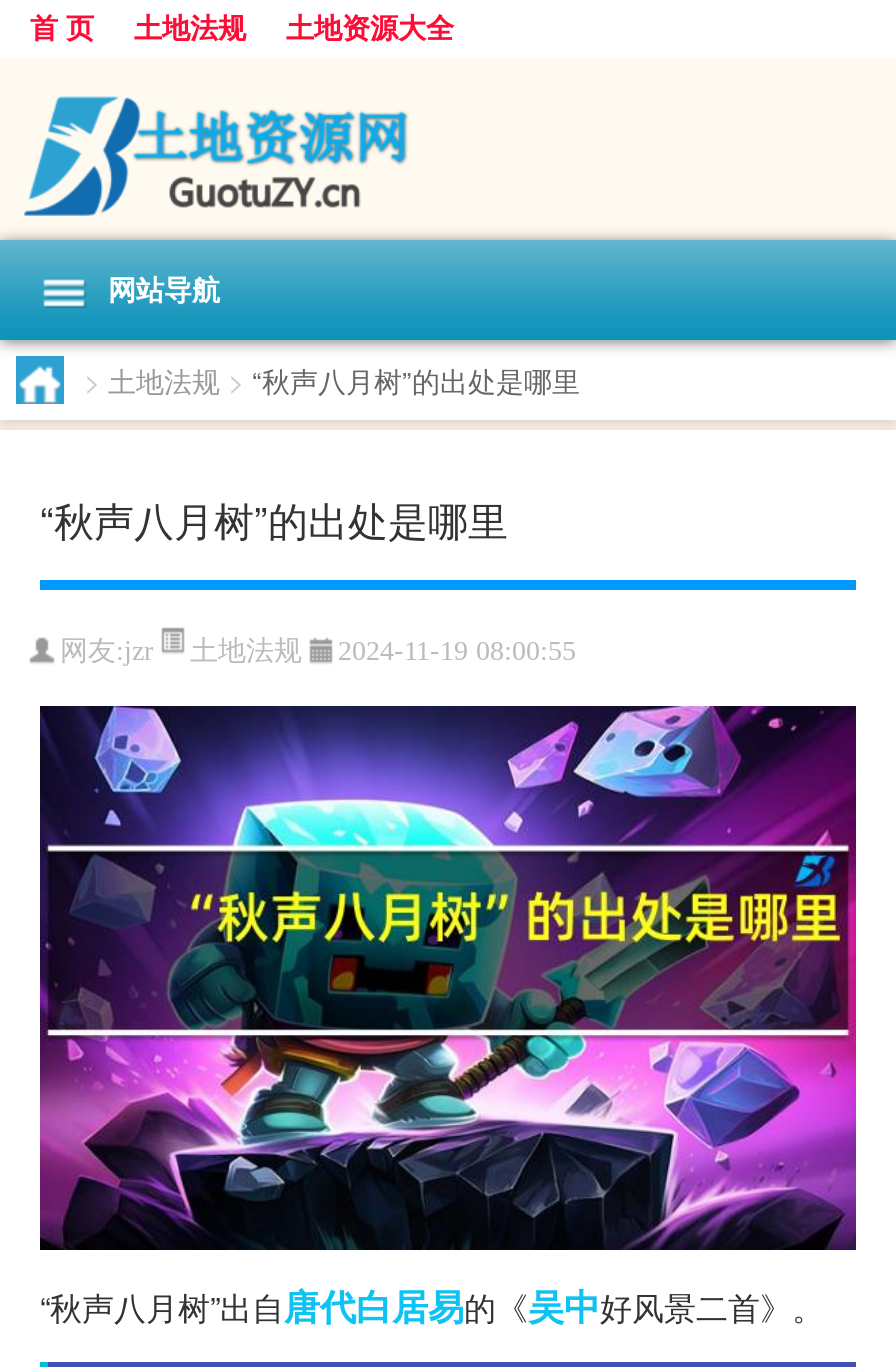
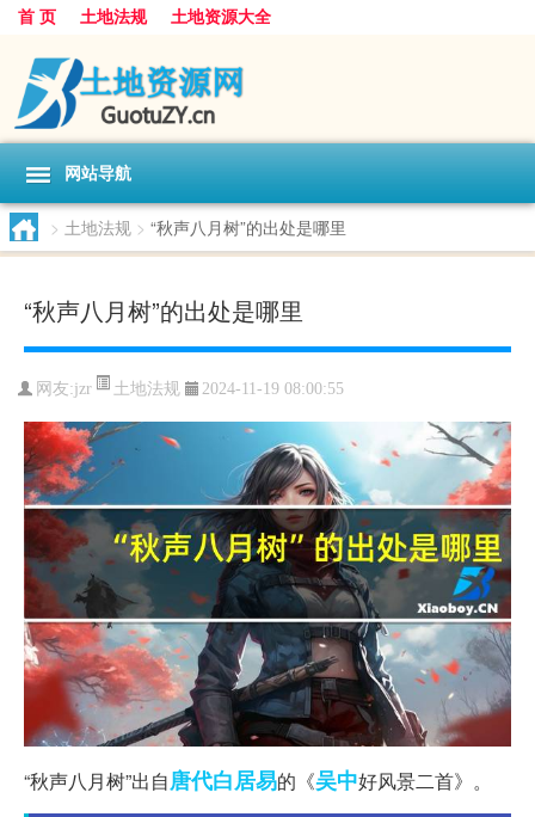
- [image]
+ [image]
